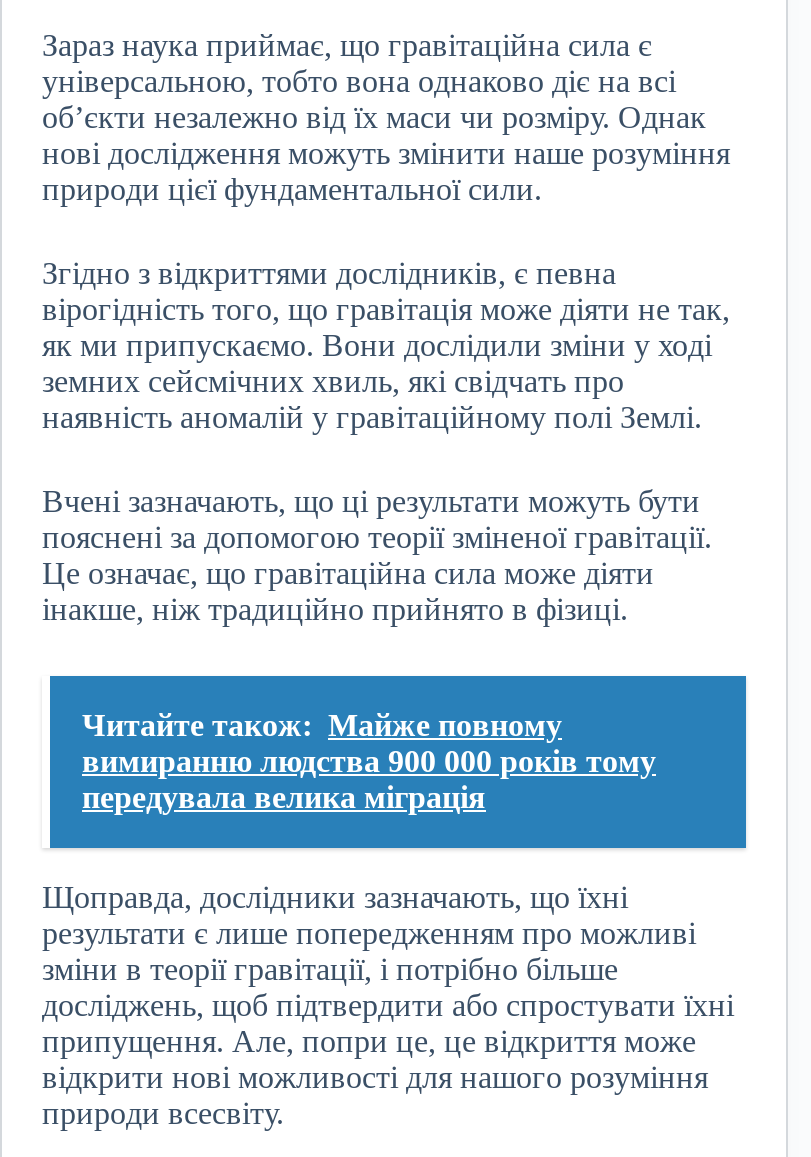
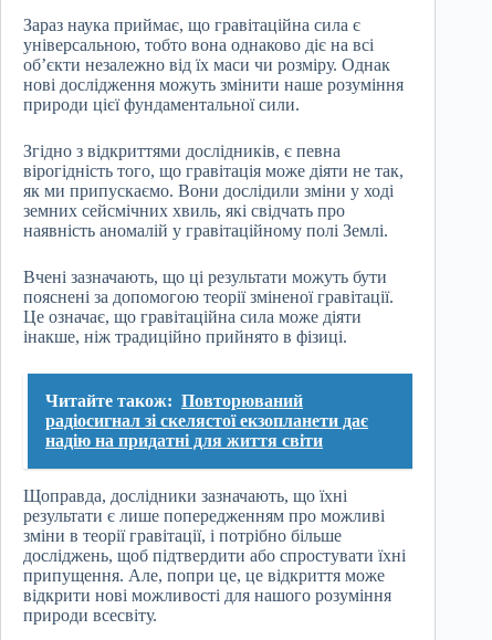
- Читайте також: Майже повному
- вимиранню людства 900 000 років тому
- передувала велика міграція
+ Читайте також: Повторюваний
+ радіосигнал зі скелястої екзопланети дає
+ надію на придатні для життя світи
